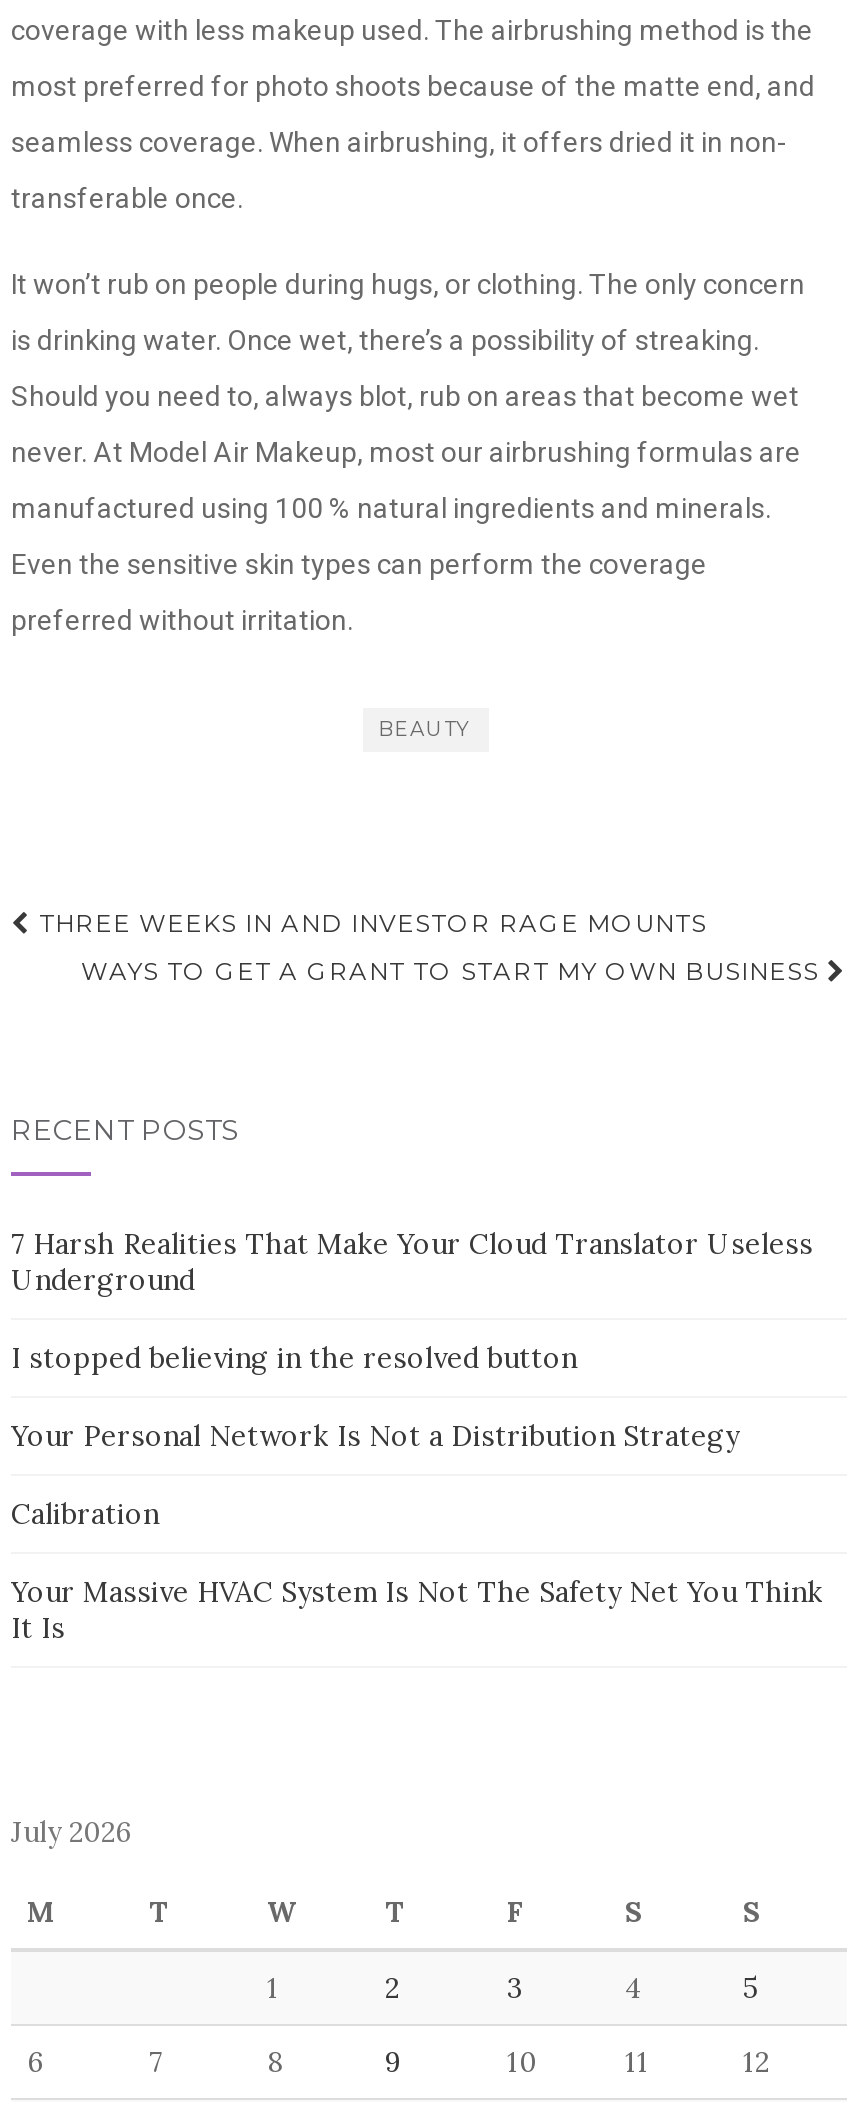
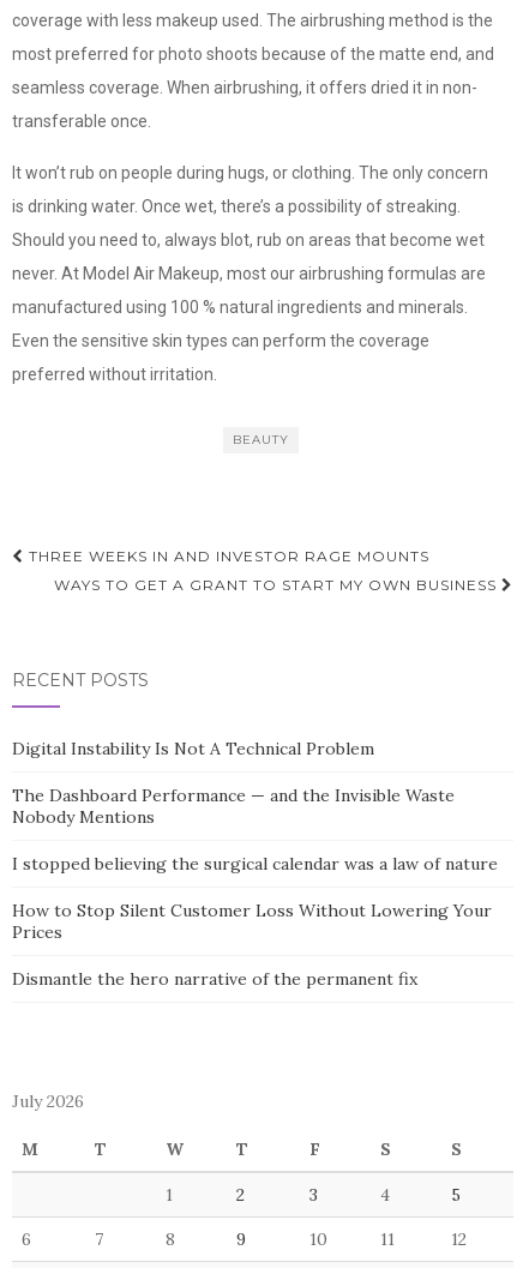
- 7 Harsh Realities That Make Your Cloud Translator Useless
- Underground
+ Digital Instability Is Not A Technical Problem

- I stopped believing in the resolved button
+ The Dashboard Performance — and the Invisible Waste
+ Nobody Mentions

- Your Personal Network Is Not a Distribution Strategy
+ I stopped believing the surgical calendar was a law of nature

- Calibration
+ How to Stop Silent Customer Loss Without Lowering Your
+ Prices

- Your Massive HVAC System Is Not The Safety Net You Think
- It Is
+ Dismantle the hero narrative of the permanent fix
